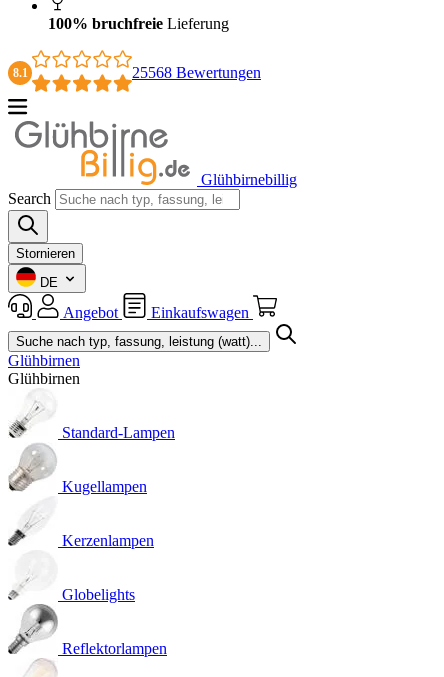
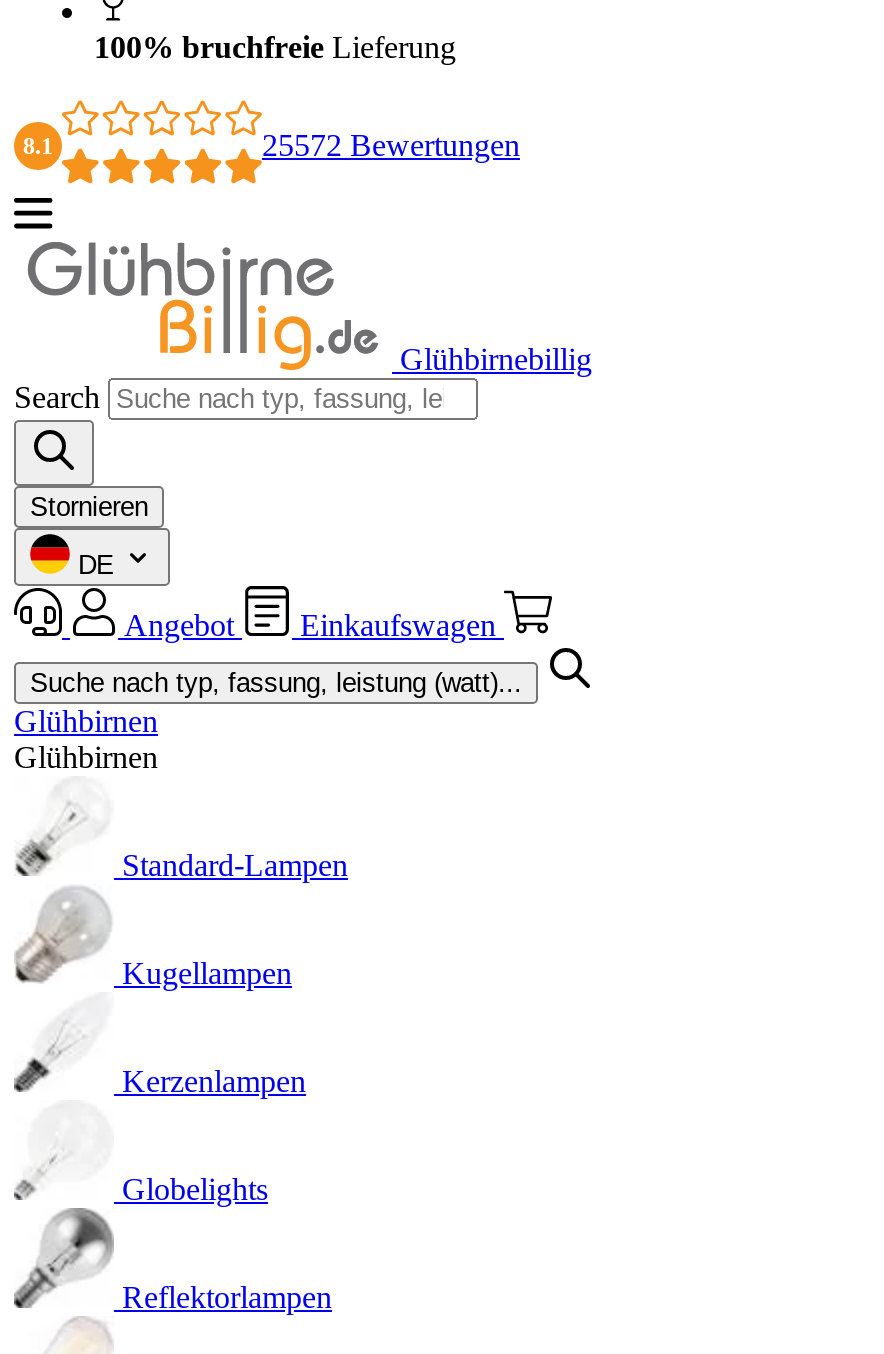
- 25568 Bewertungen
+ 25572 Bewertungen
